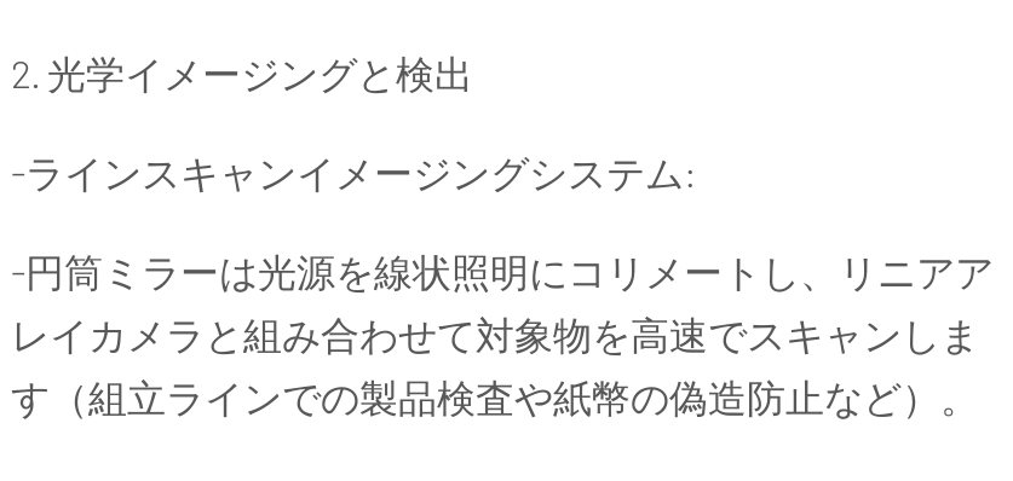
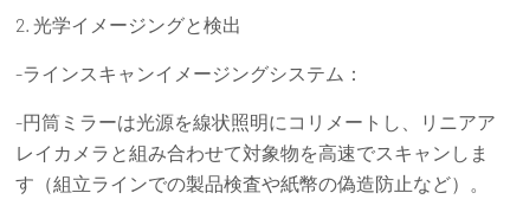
- -ラインスキャンイメージングシステム:
+ -ラインスキャンイメージングシステム：
